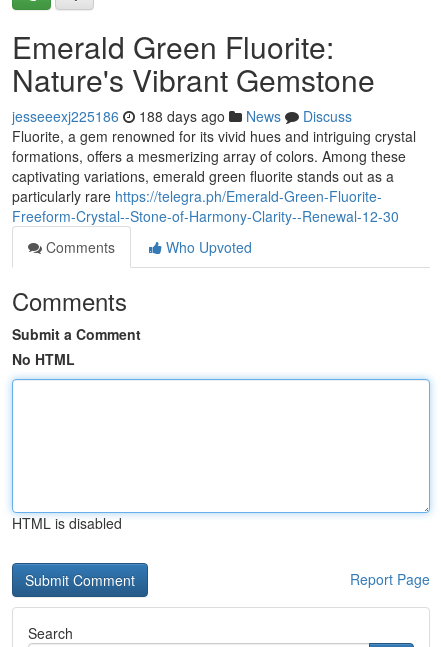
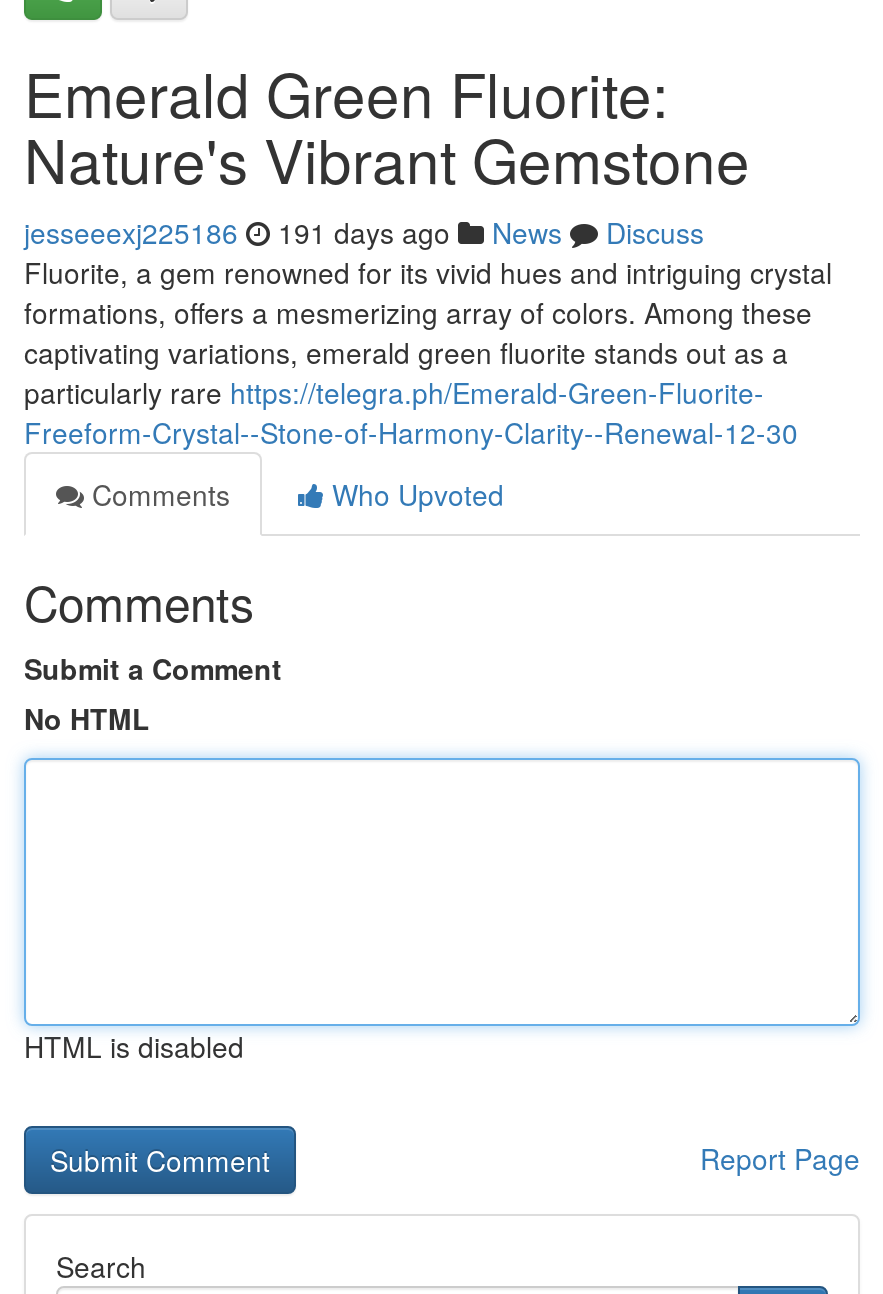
- jesseeexj225186 188 days ago News Discuss
+ jesseeexj225186 191 days ago News Discuss
